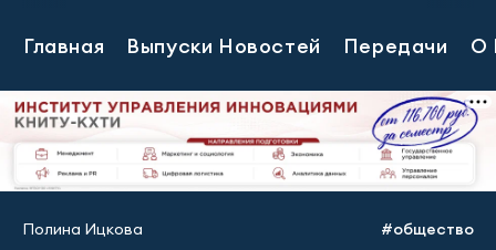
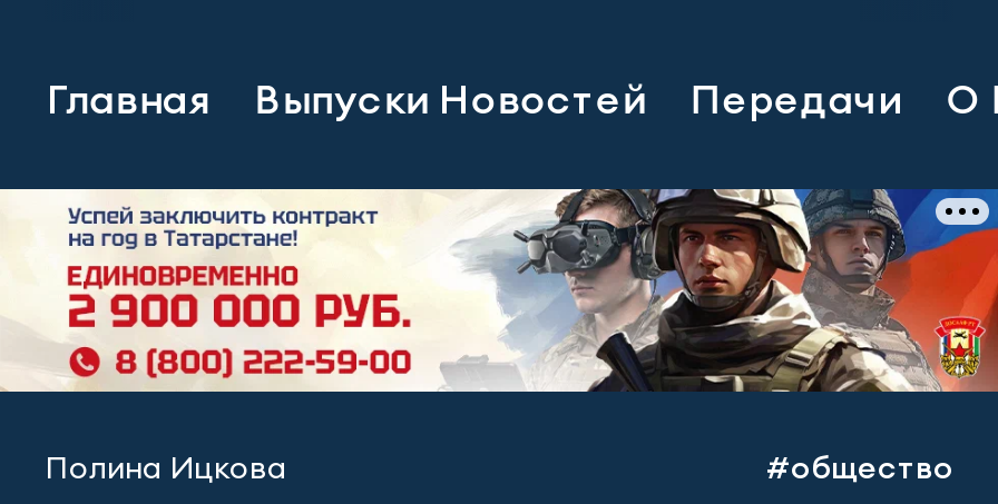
- [image]
+ [image]
